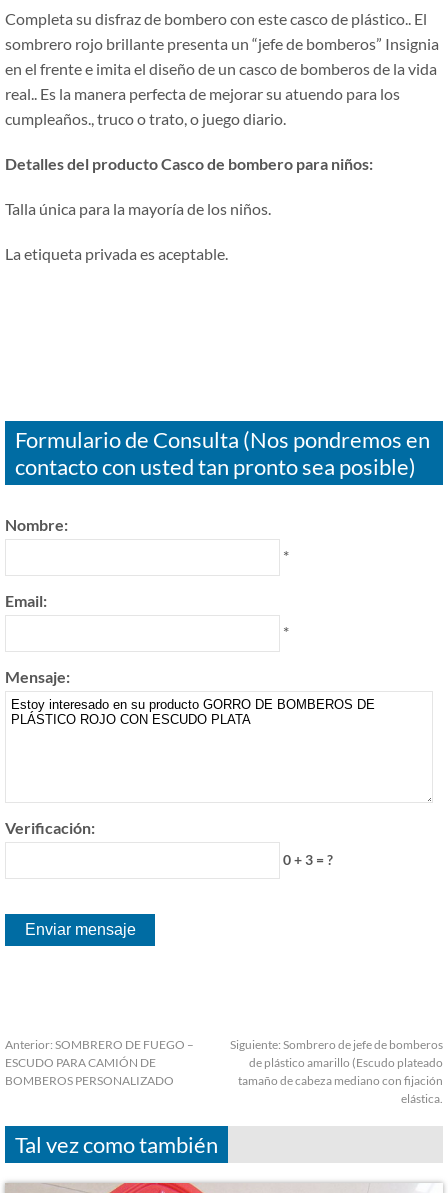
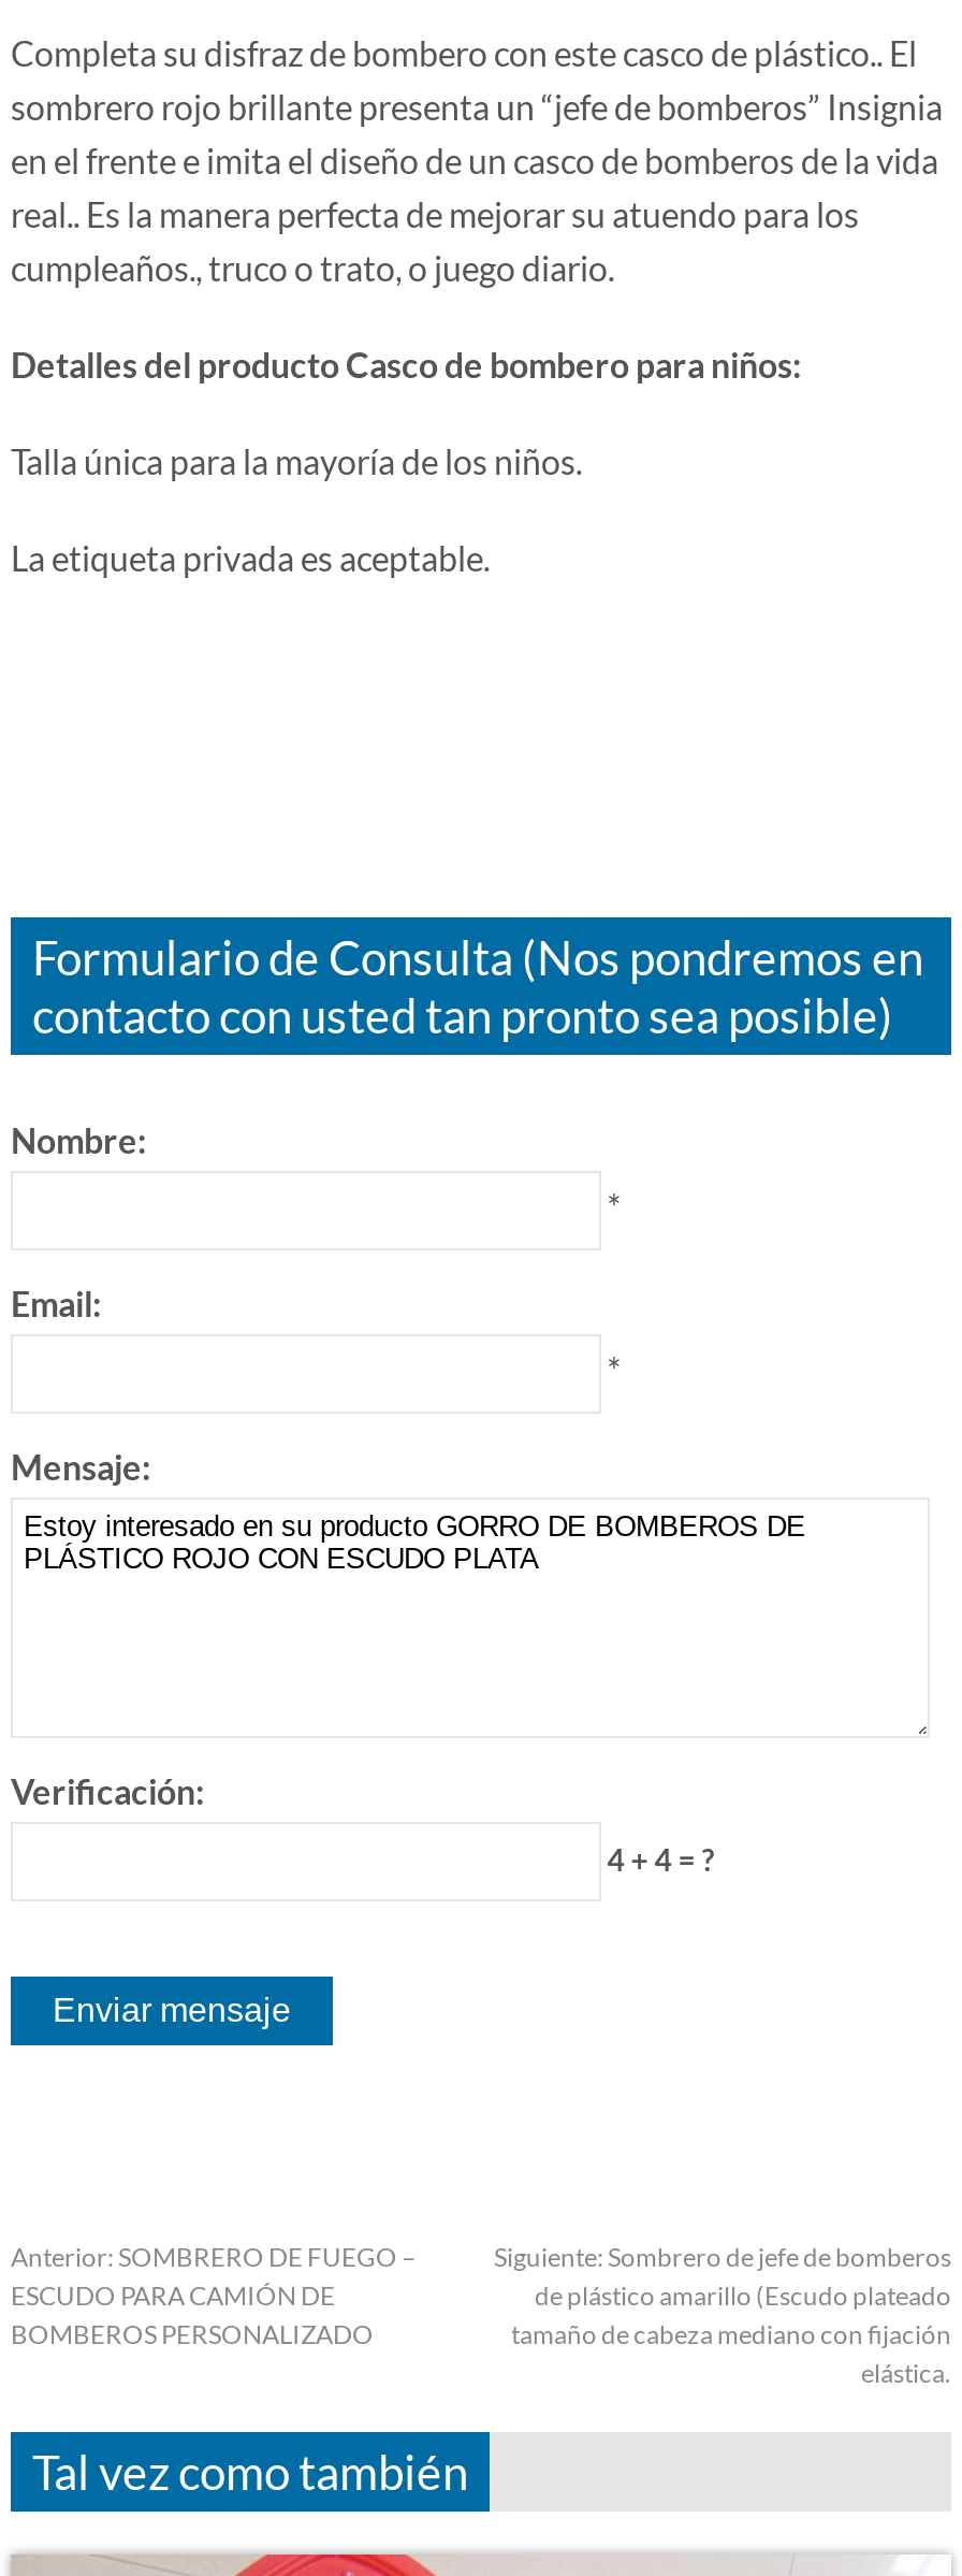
- 0 + 3 = ?
+ 4 + 4 = ?
